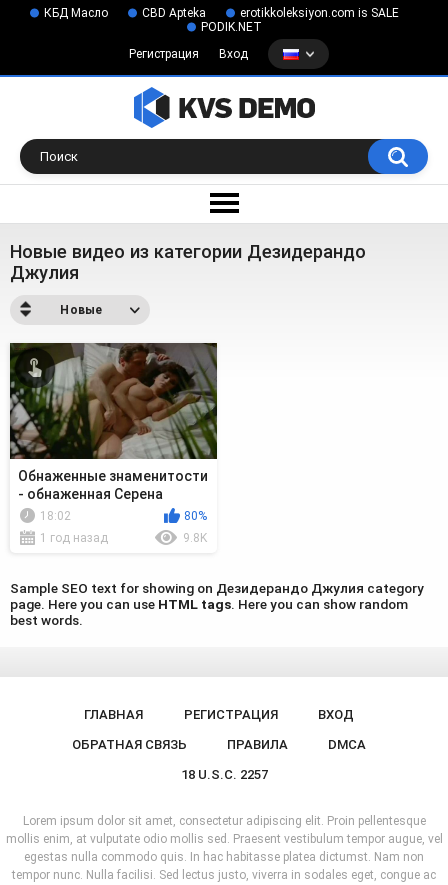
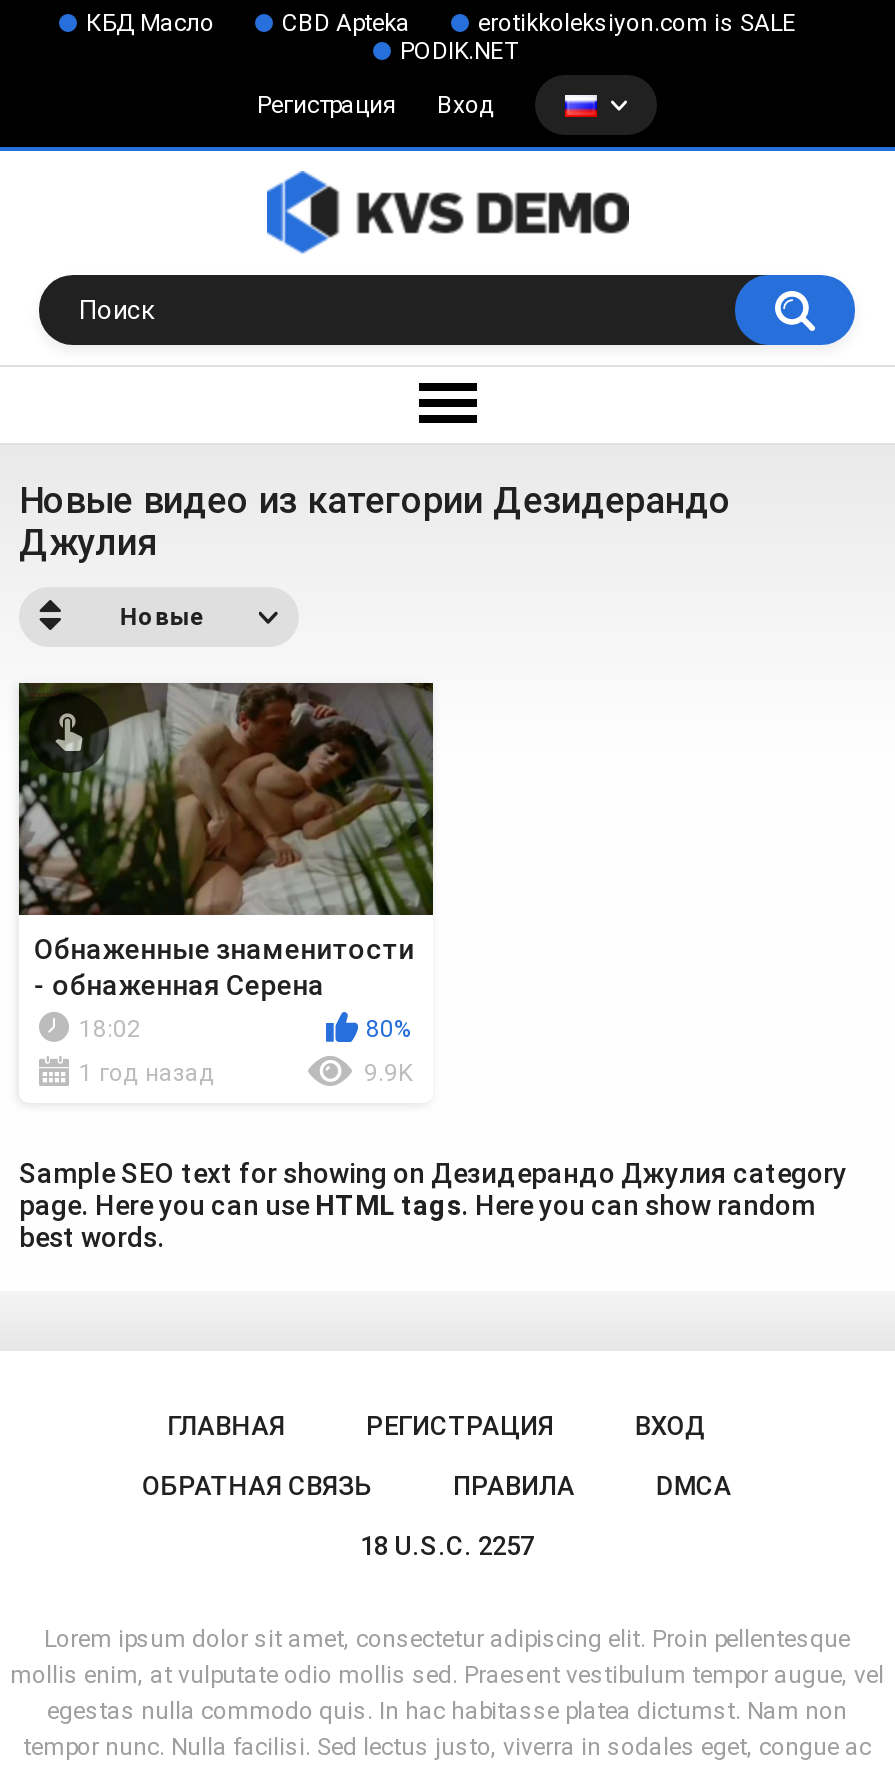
- 9.8K
+ 9.9K
